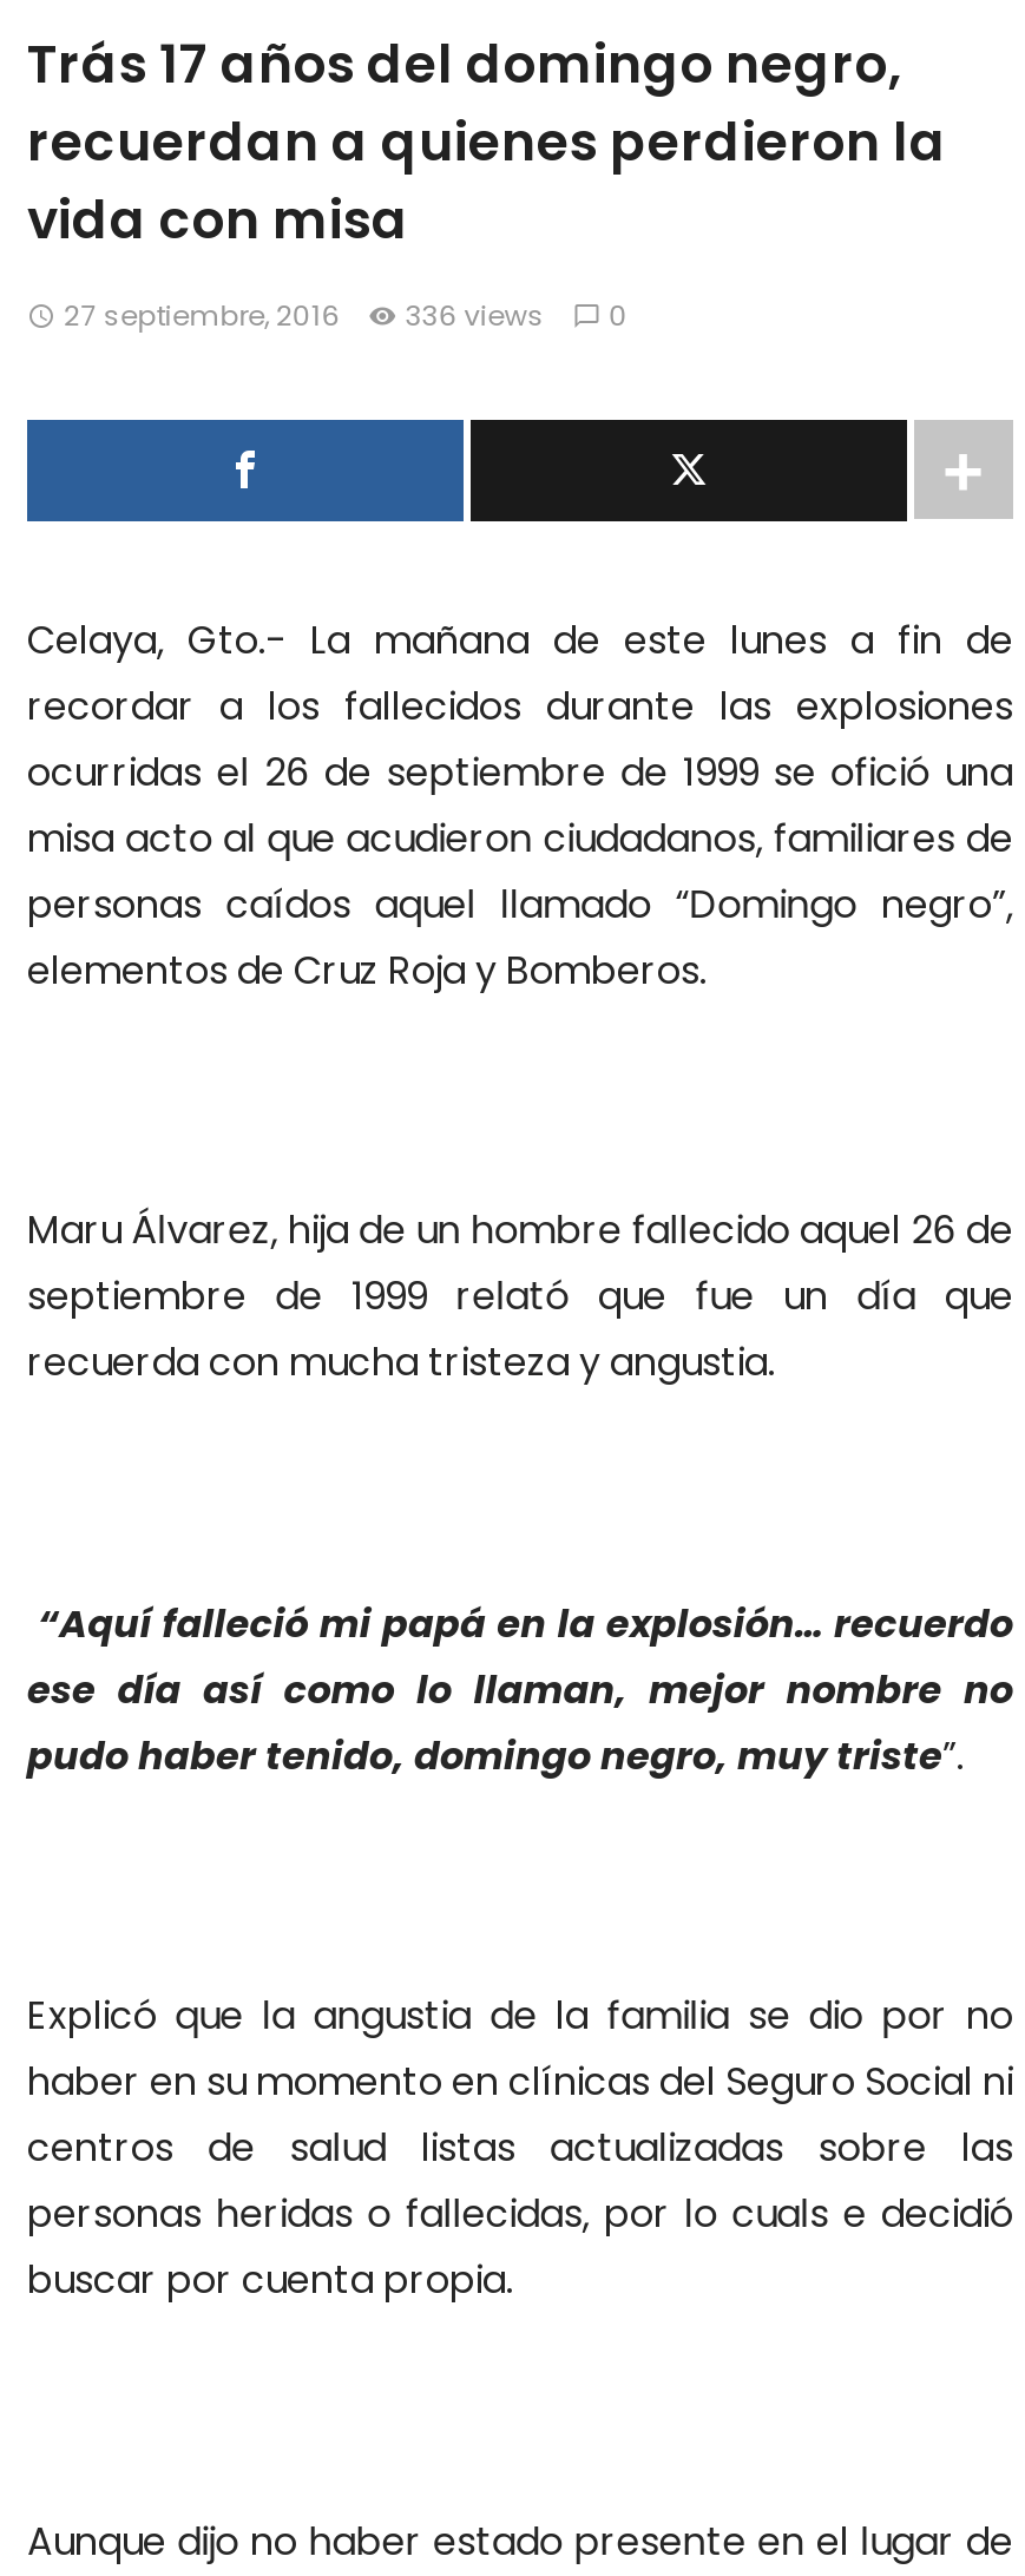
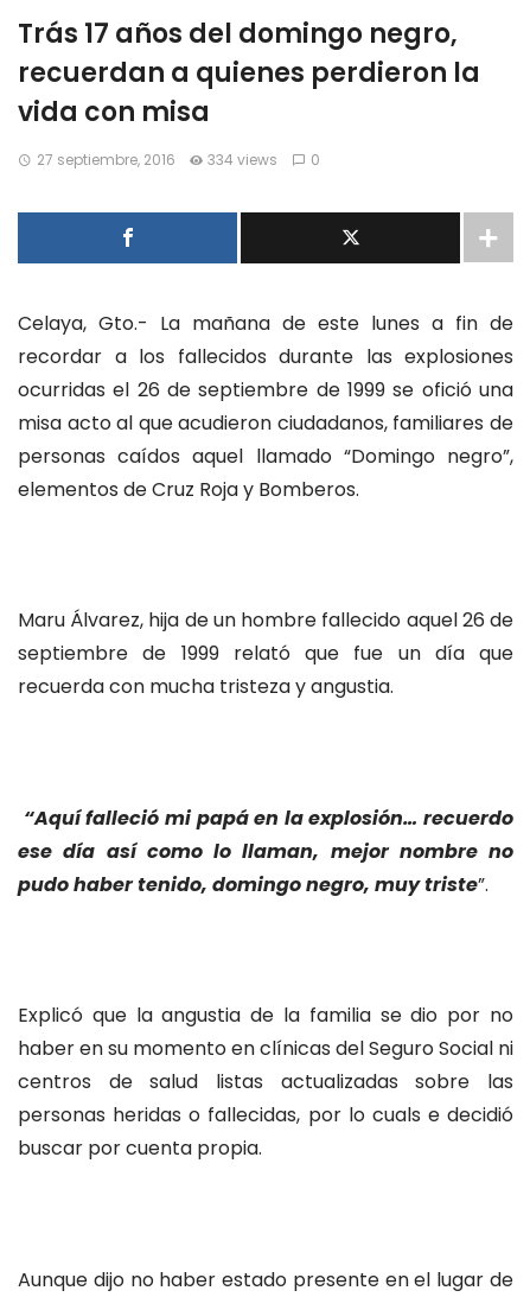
- 27 septiembre, 2016 336 views 0
+ 27 septiembre, 2016 334 views 0
